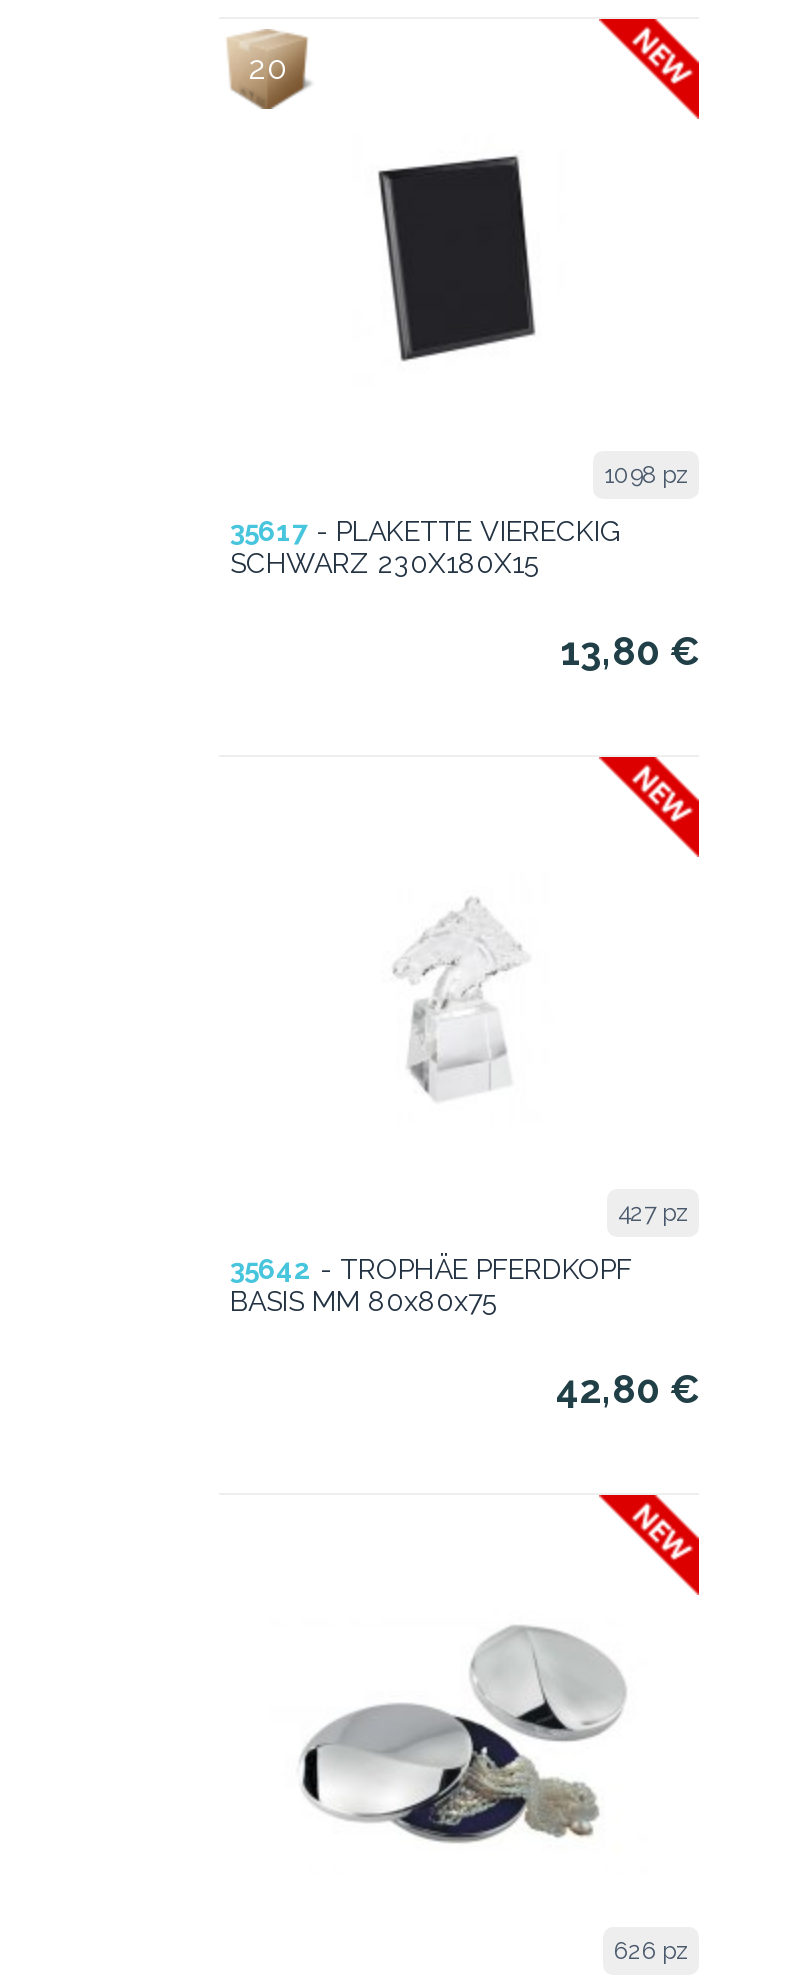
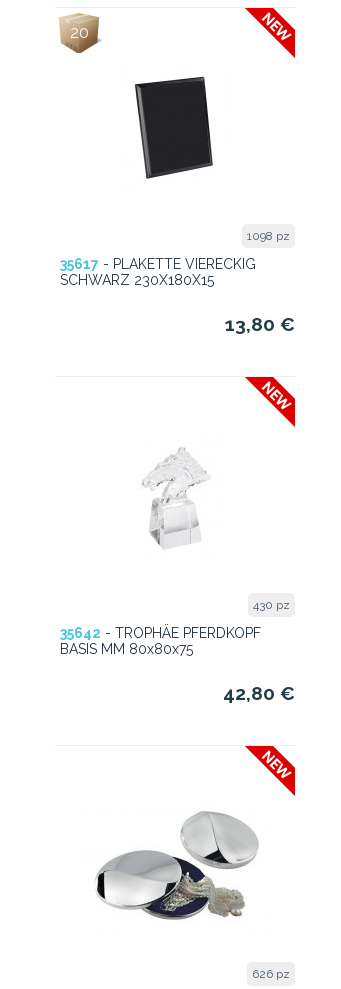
- 427 pz
+ 430 pz
